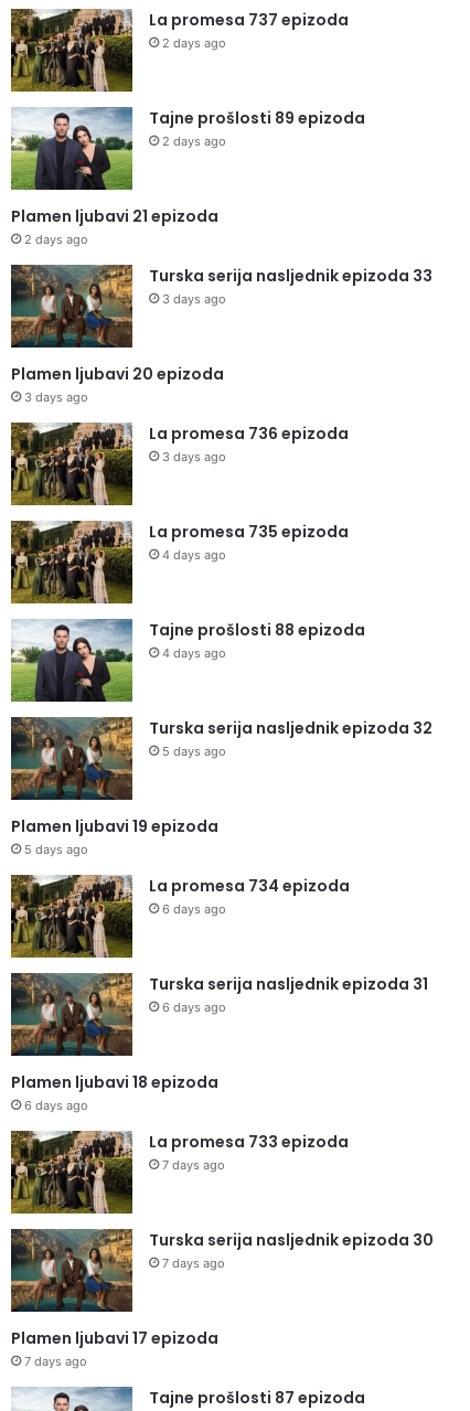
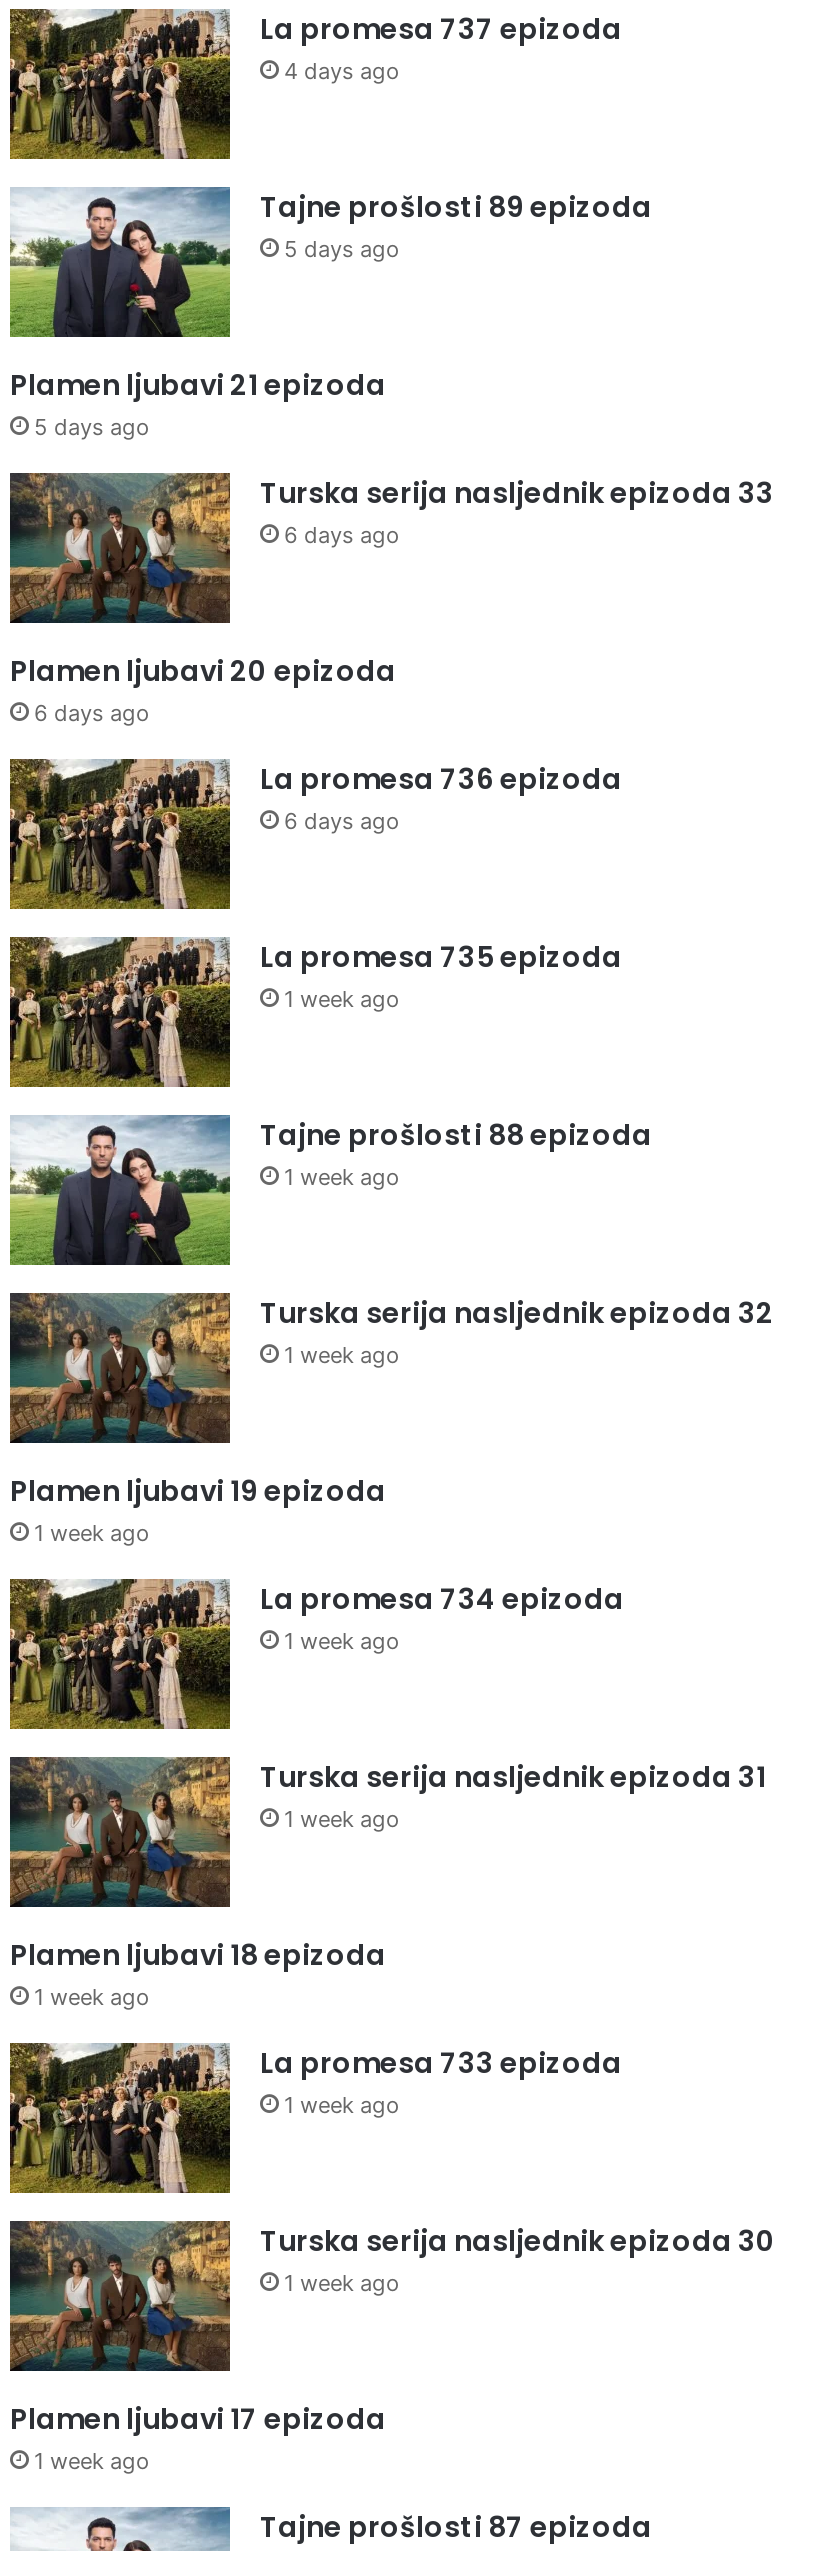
- 2 days ago
+ 4 days ago

- 2 days ago
+ 5 days ago

- 2 days ago
+ 5 days ago

- 3 days ago
+ 6 days ago

- 3 days ago
+ 6 days ago

- 3 days ago
+ 6 days ago

- 4 days ago
+ 1 week ago

- 4 days ago
+ 1 week ago

- 5 days ago
+ 1 week ago

- 5 days ago
+ 1 week ago

- 6 days ago
+ 1 week ago

- 6 days ago
+ 1 week ago

- 6 days ago
+ 1 week ago

- 7 days ago
+ 1 week ago

- 7 days ago
+ 1 week ago

- 7 days ago
+ 1 week ago
